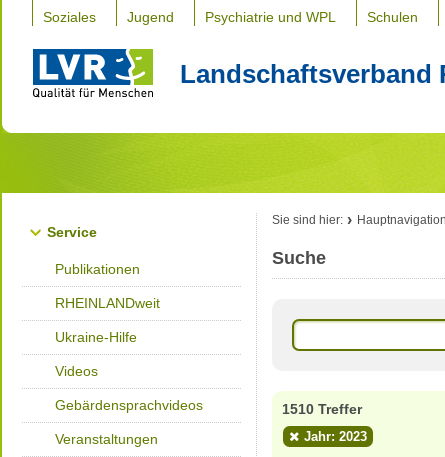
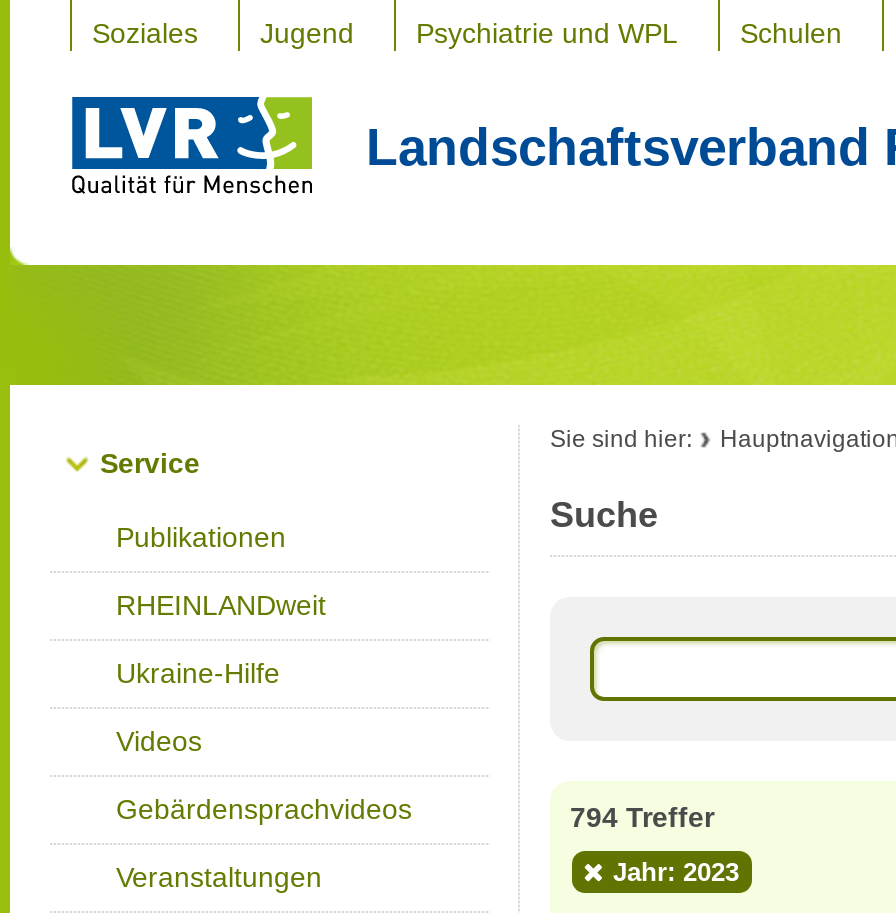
- 1510 Treffer
+ 794 Treffer
